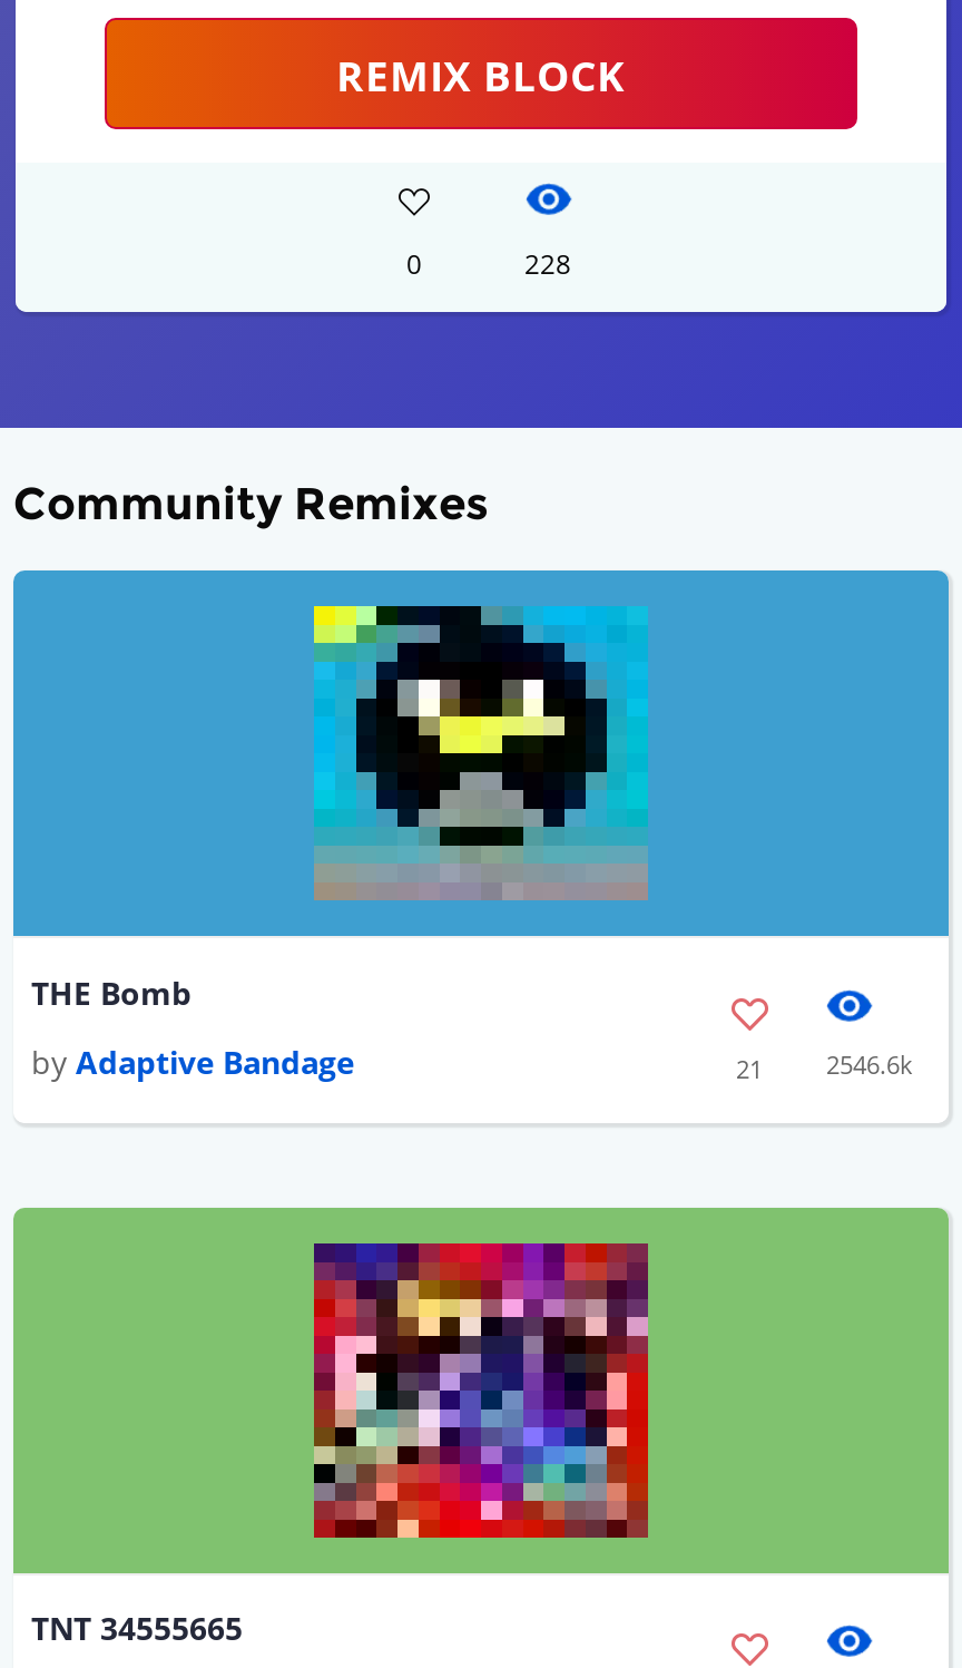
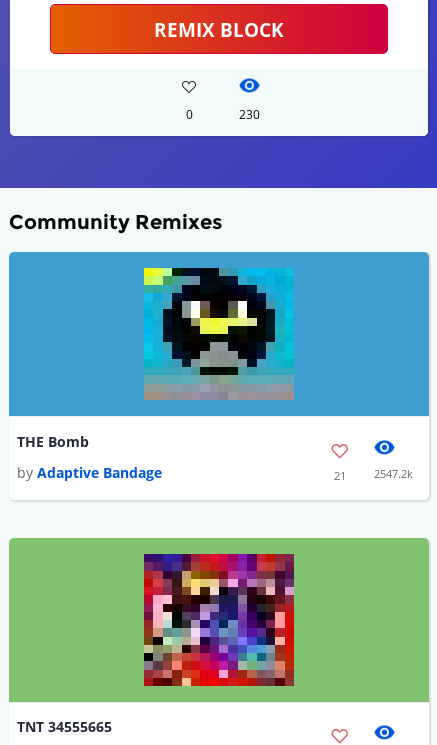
- 228
+ 230

- 21 2546.6k
+ 21 2547.2k
